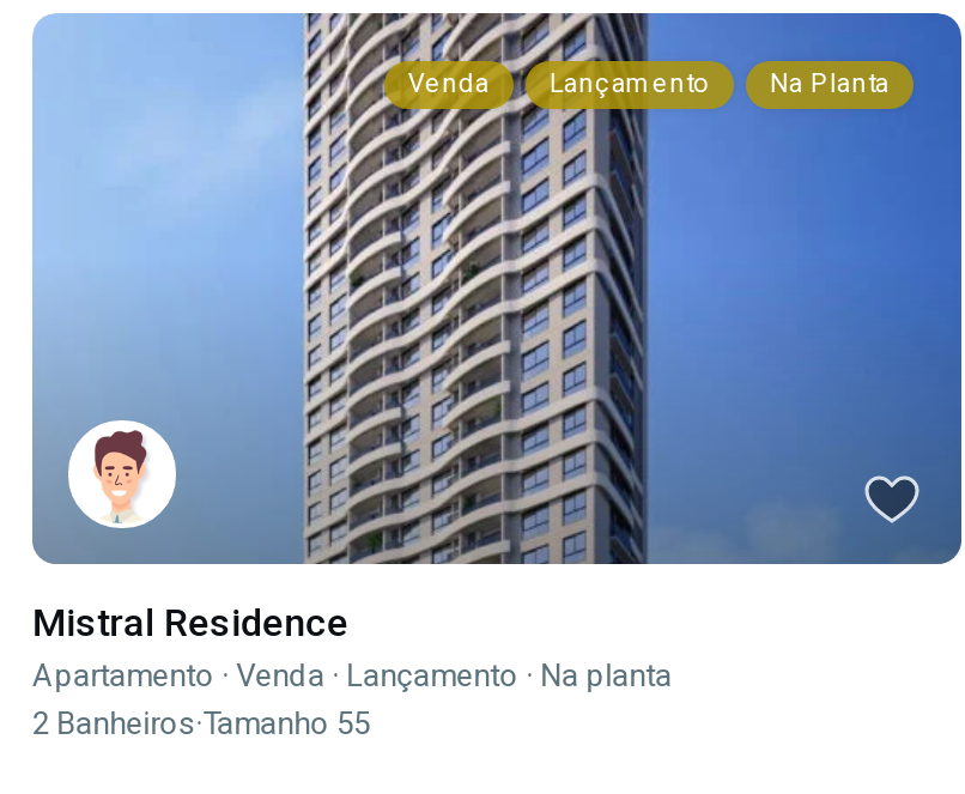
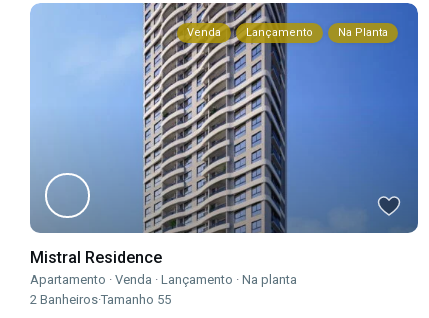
- [image]
+ [image]
